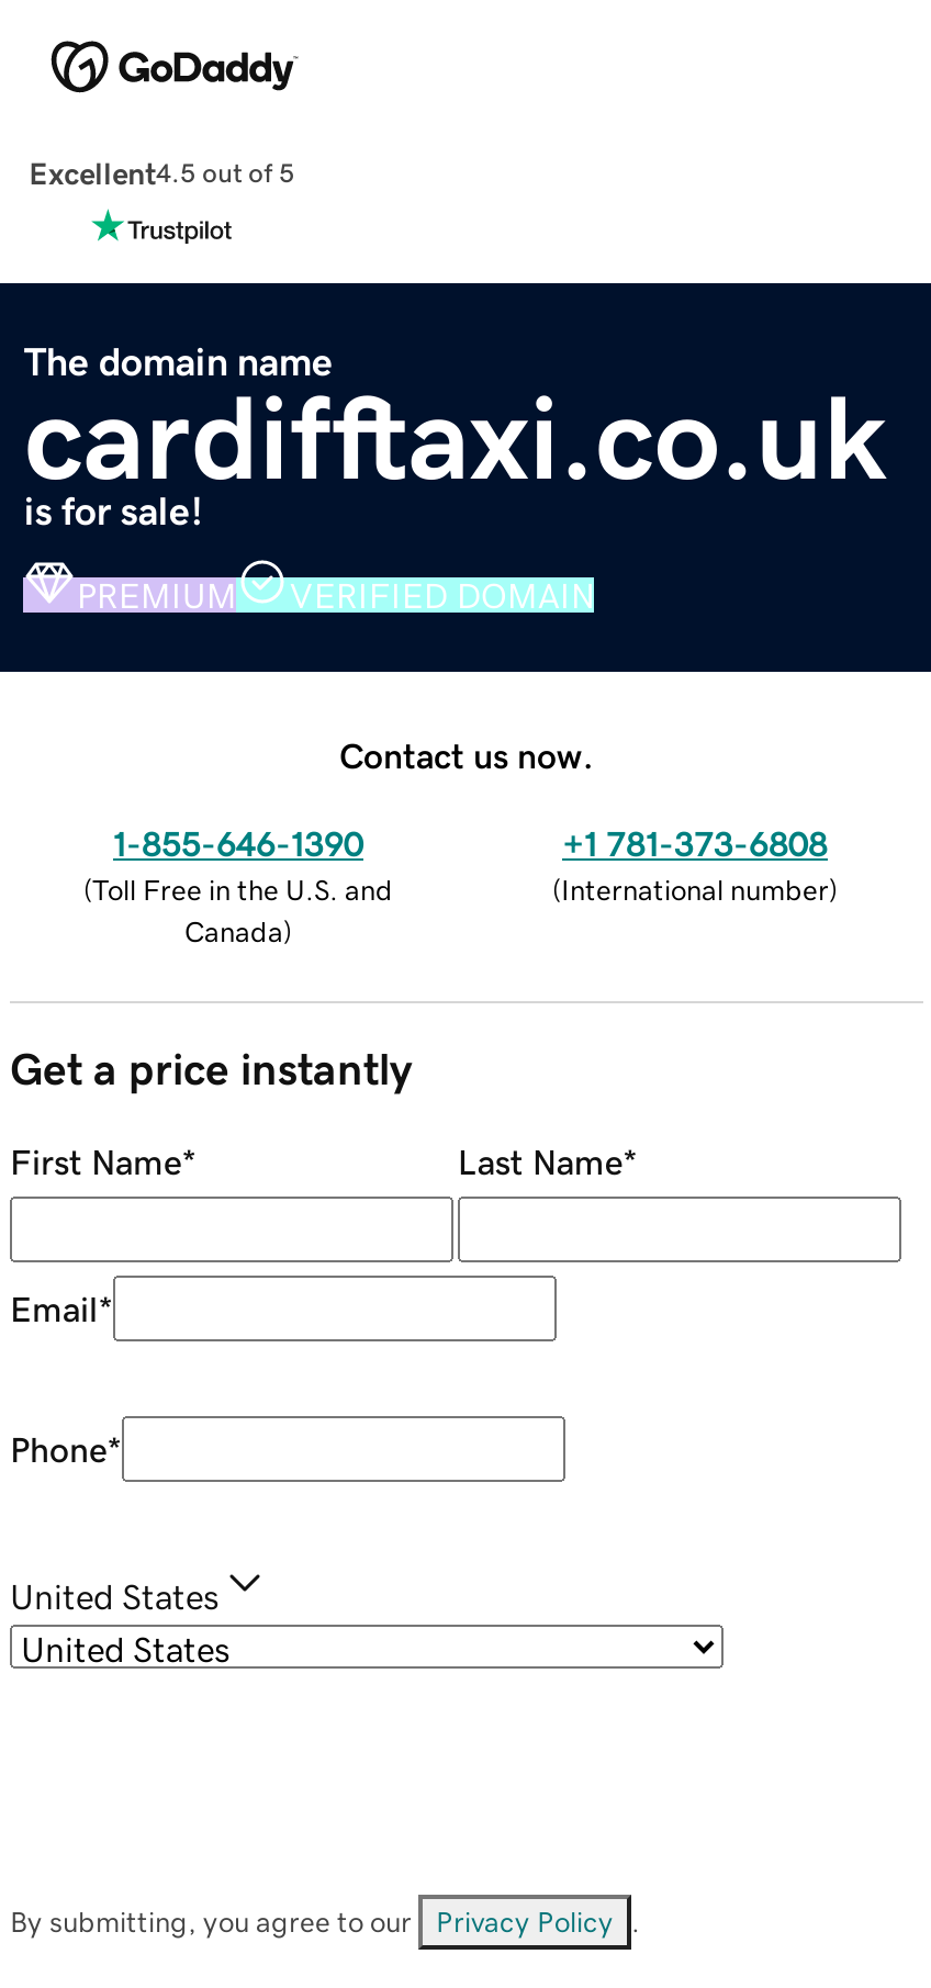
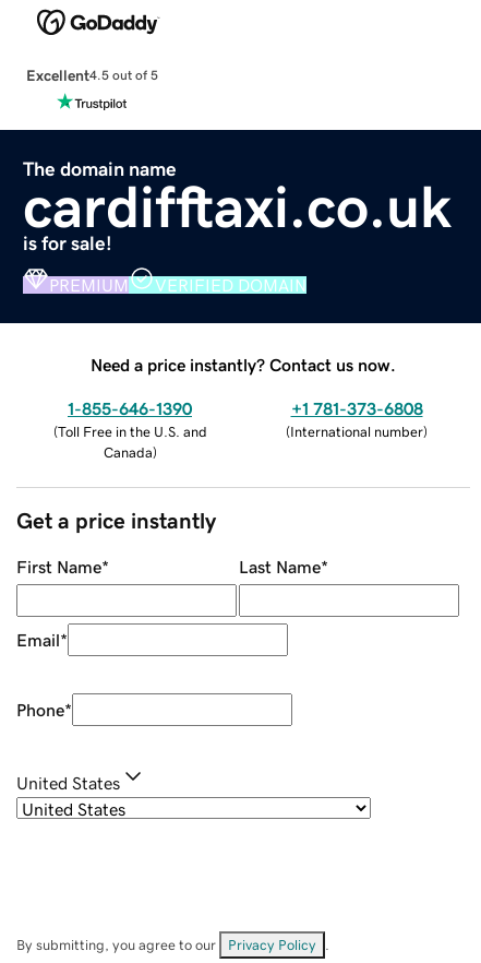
- Contact us now.
+ Need a price instantly? Contact us now.
